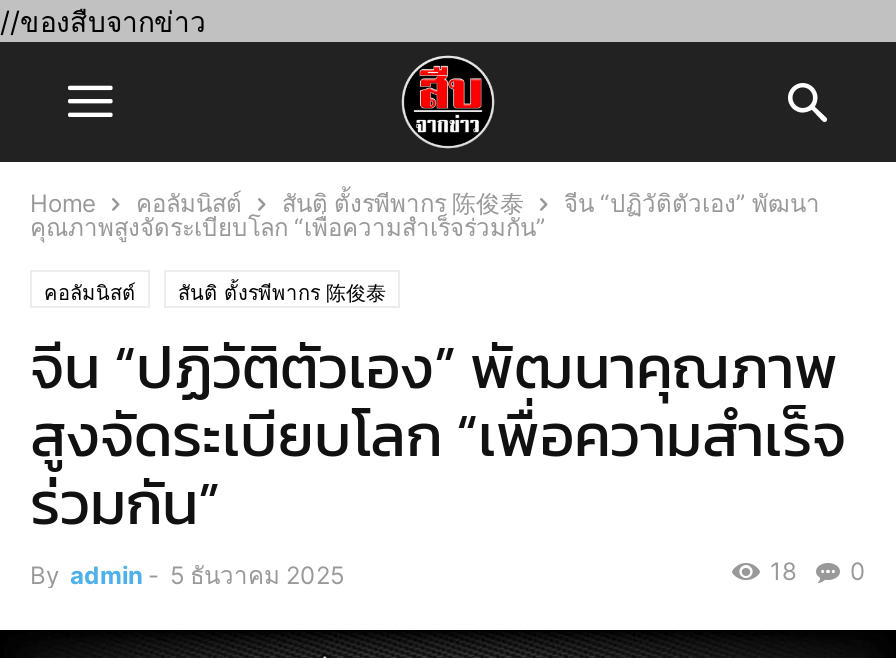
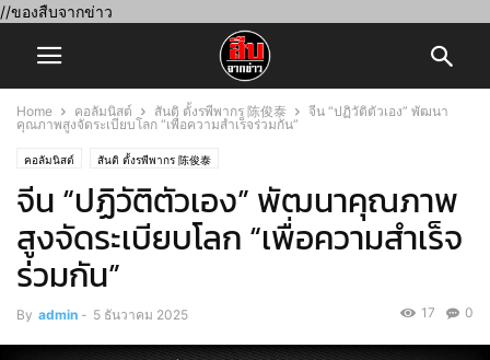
- 18 0
+ 17 0
